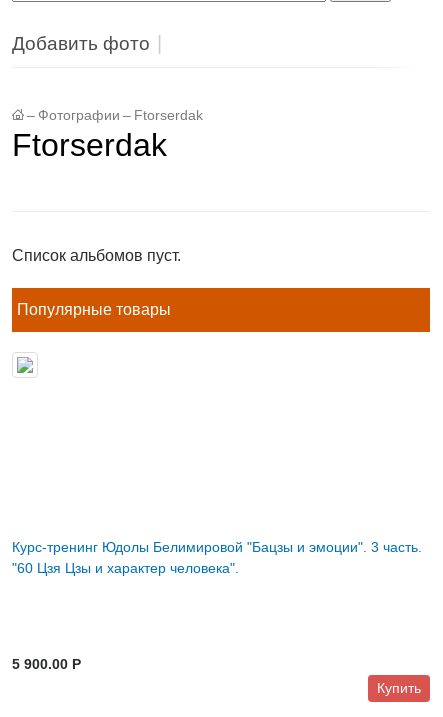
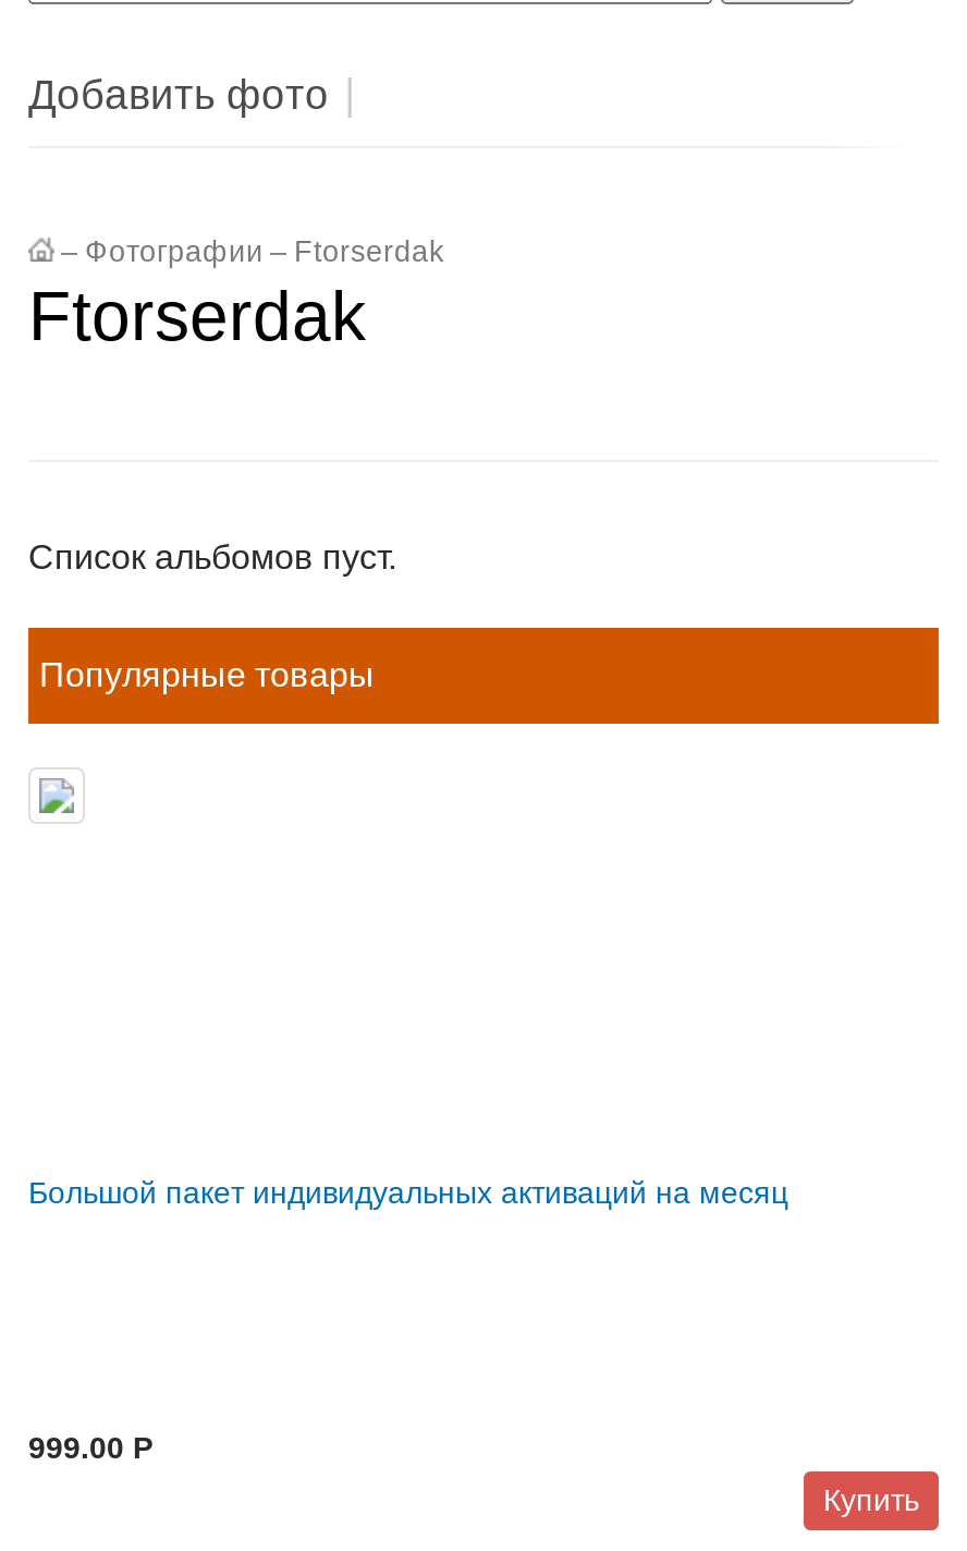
- Курс-тренинг Юдолы Белимировой "Бацзы и эмоции". 3 часть.
- "60 Цзя Цзы и характер человека".
+ Большой пакет индивидуальных активаций на месяц

- 5 900.00 P
+ 999.00 P
